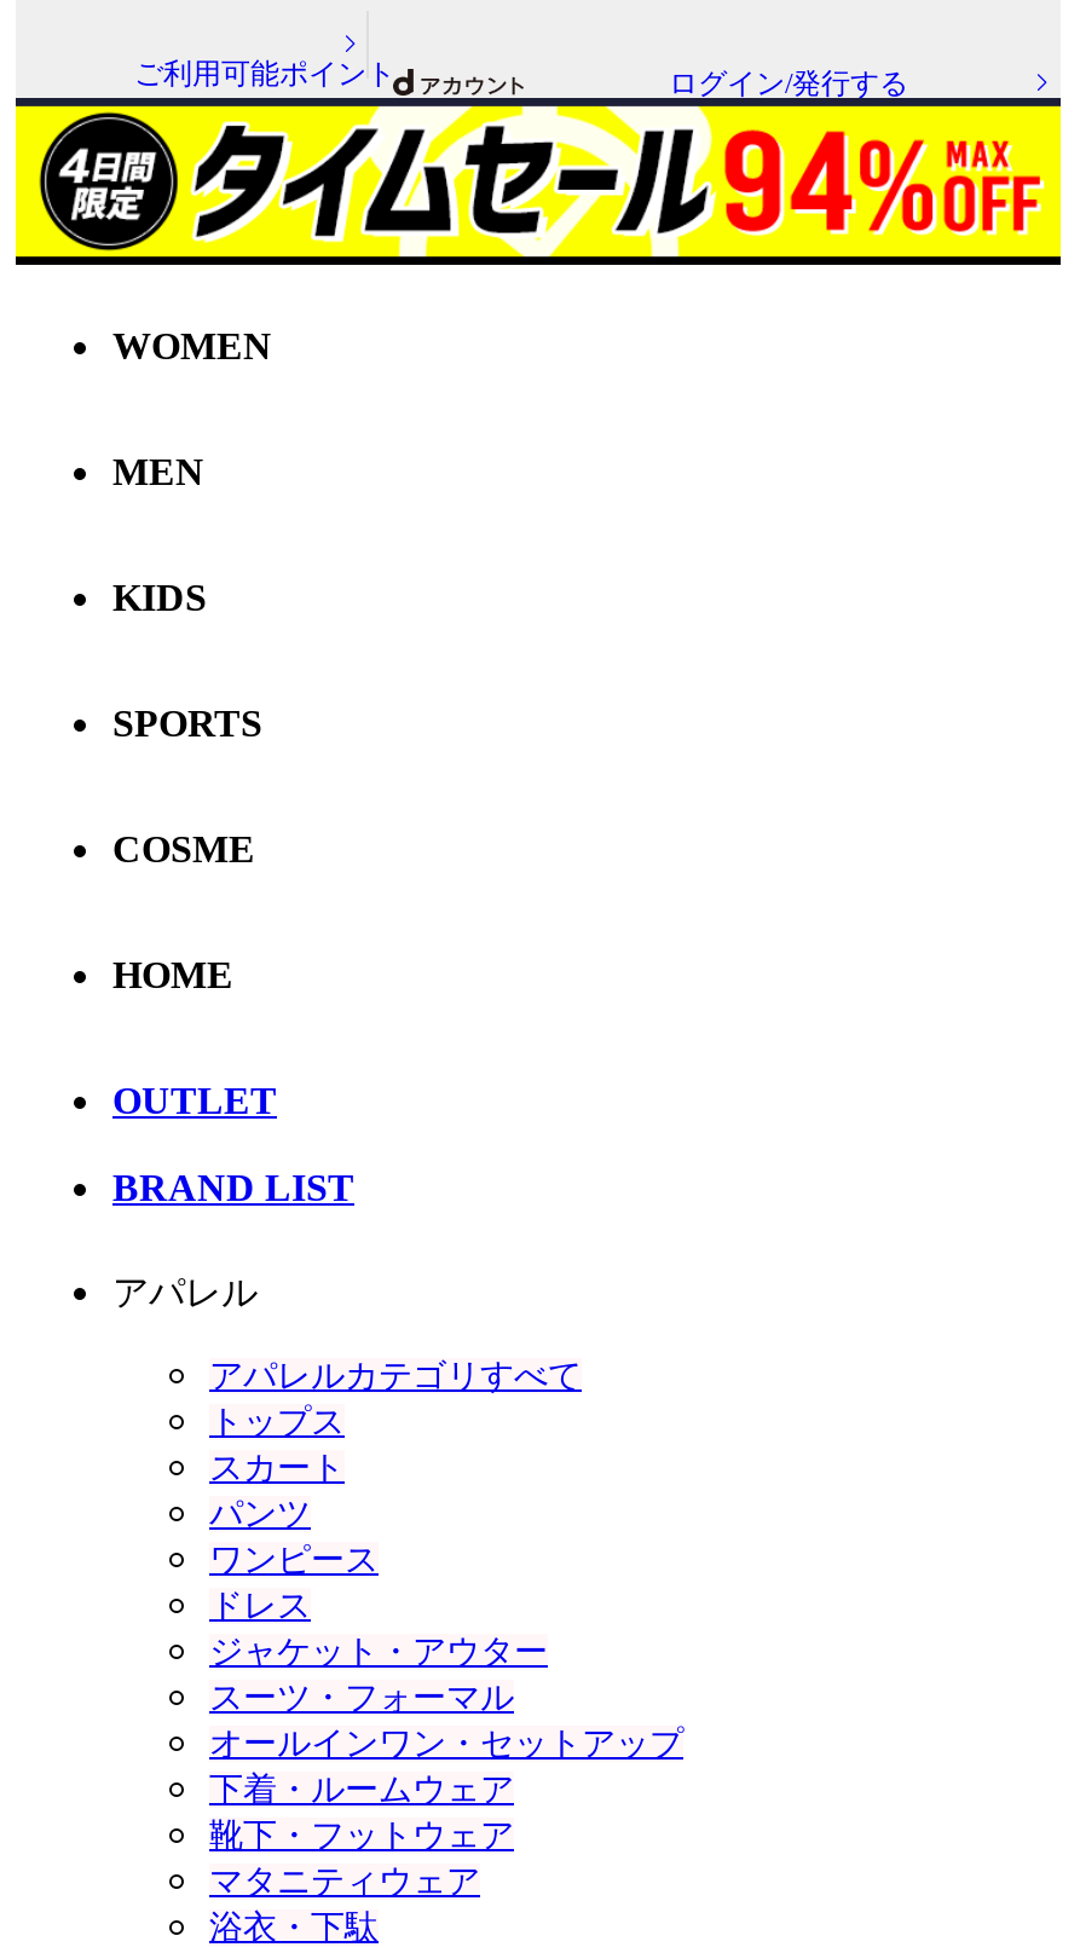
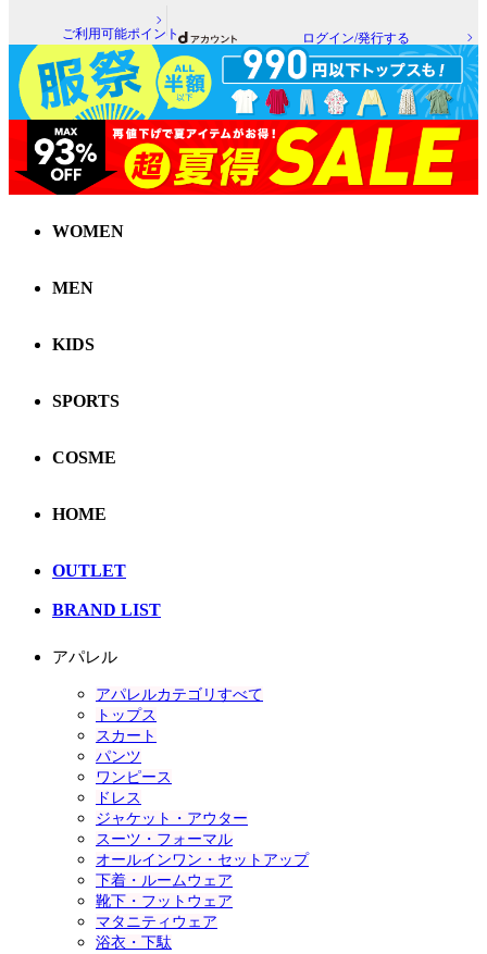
- [image]
+ [image]
